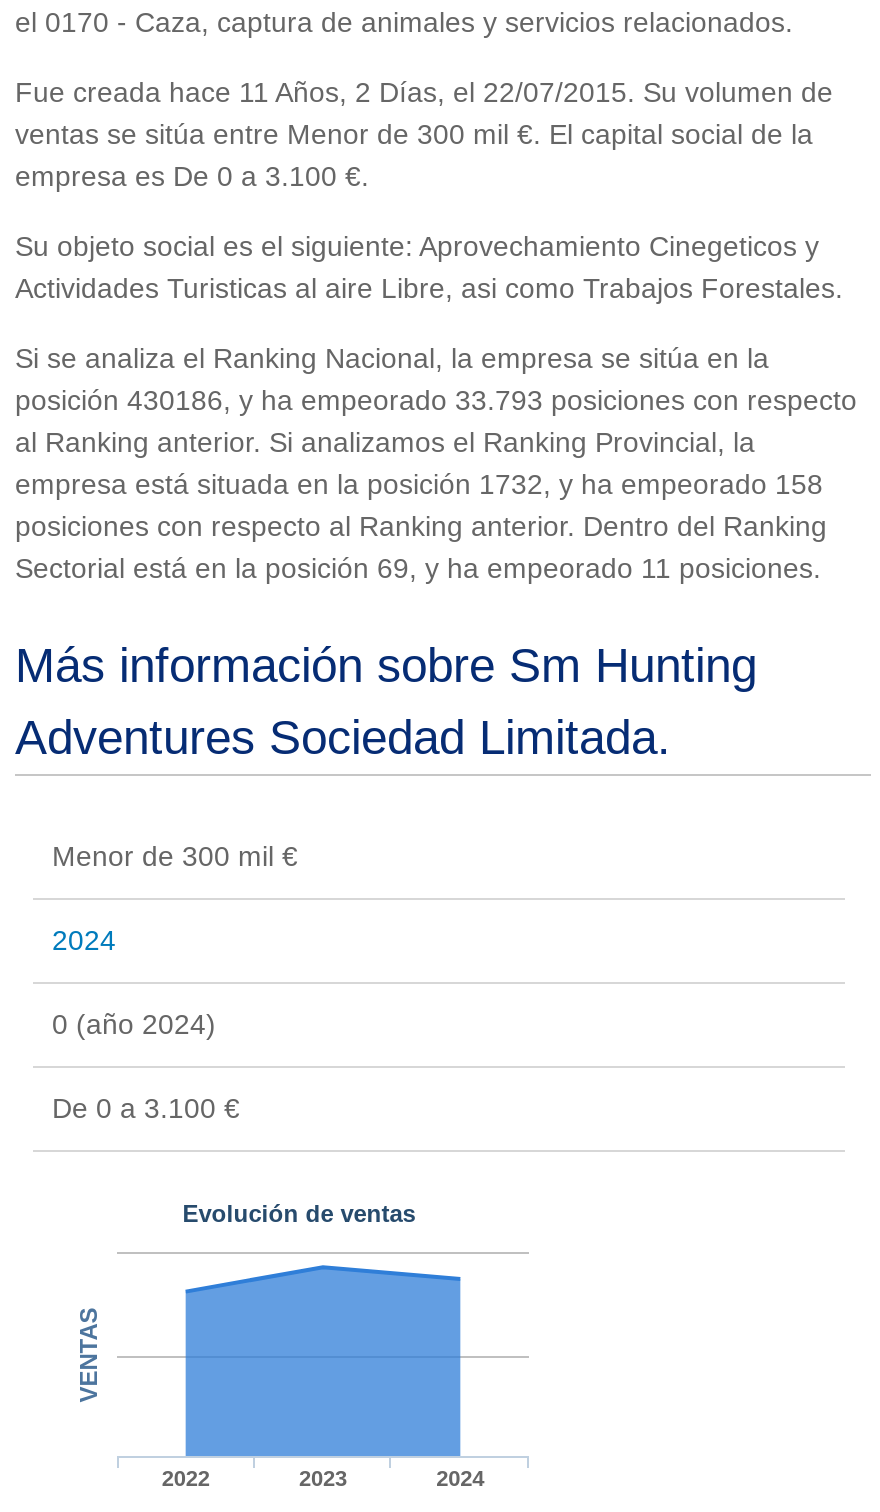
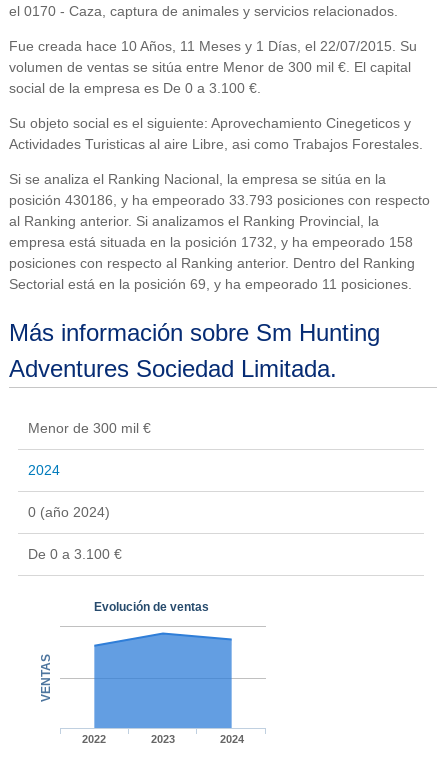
- Fue creada hace 11 Años, 2 Días, el 22/07/2015. Su volumen de
- ventas se sitúa entre Menor de 300 mil €. El capital social de la
- empresa es De 0 a 3.100 €.
+ Fue creada hace 10 Años, 11 Meses y 1 Días, el 22/07/2015. Su
+ volumen de ventas se sitúa entre Menor de 300 mil €. El capital
+ social de la empresa es De 0 a 3.100 €.
